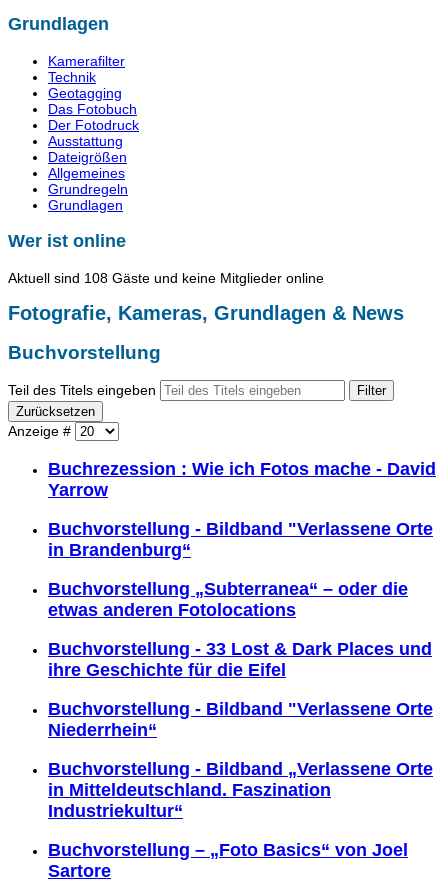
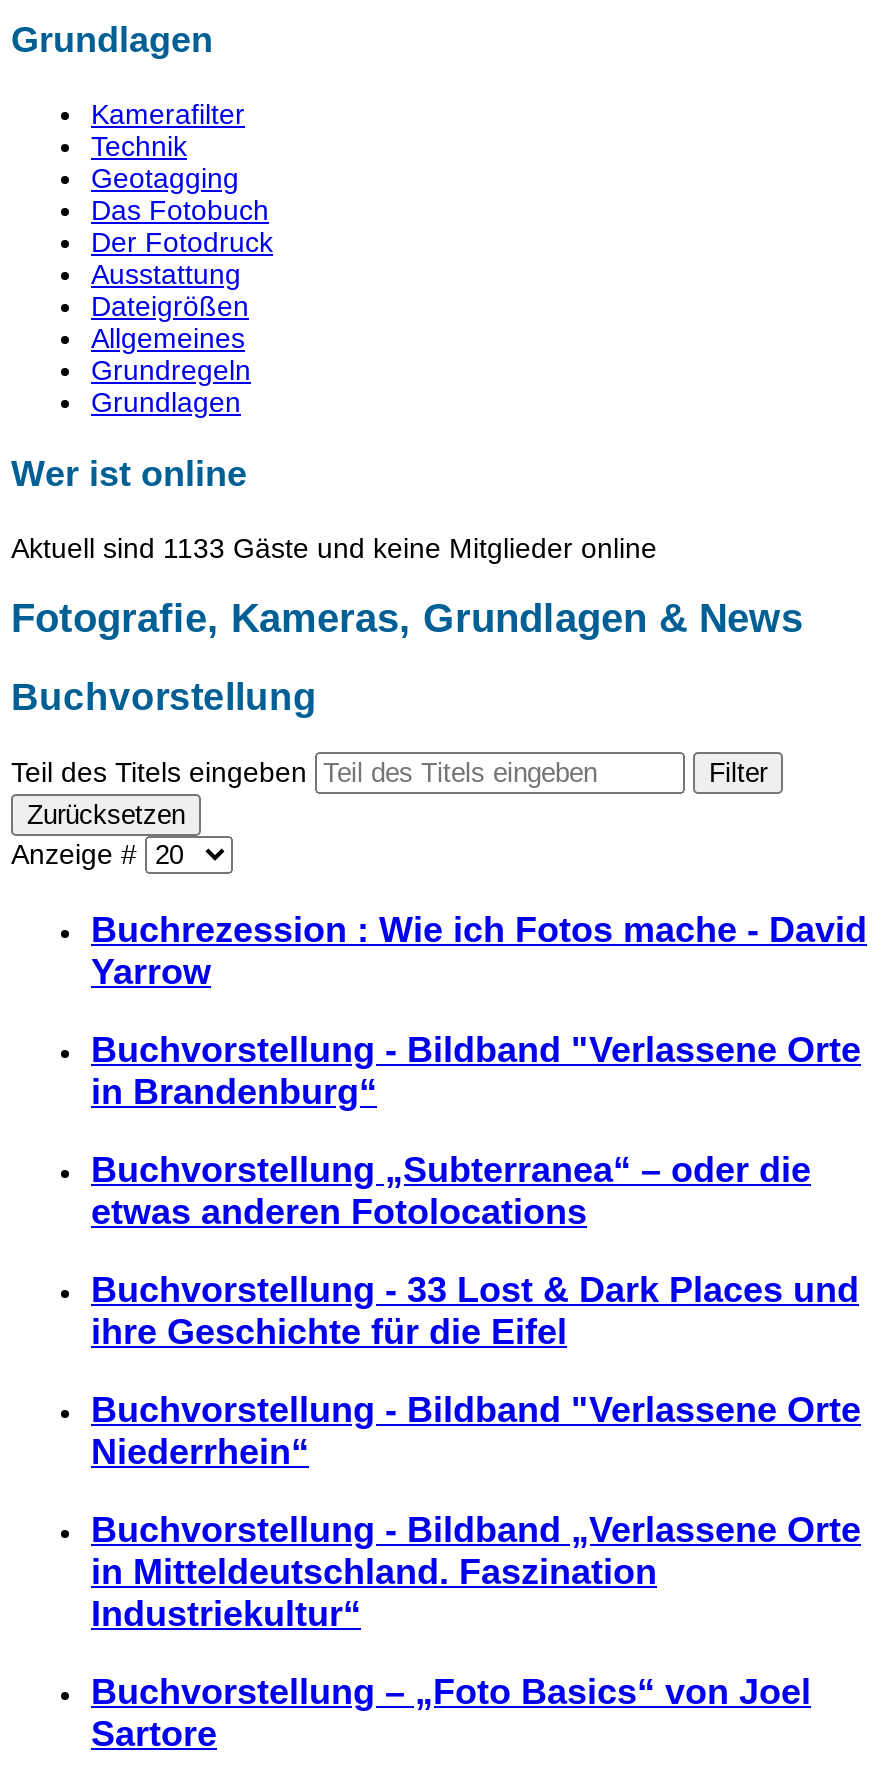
- Aktuell sind 108 Gäste und keine Mitglieder online
+ Aktuell sind 1133 Gäste und keine Mitglieder online
